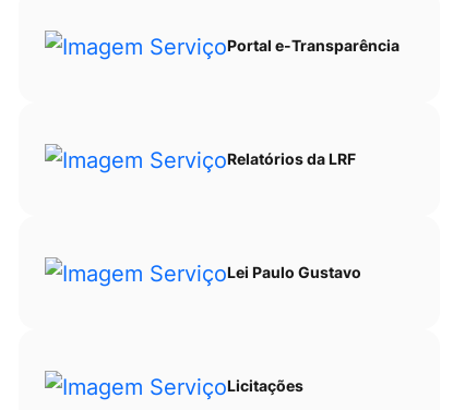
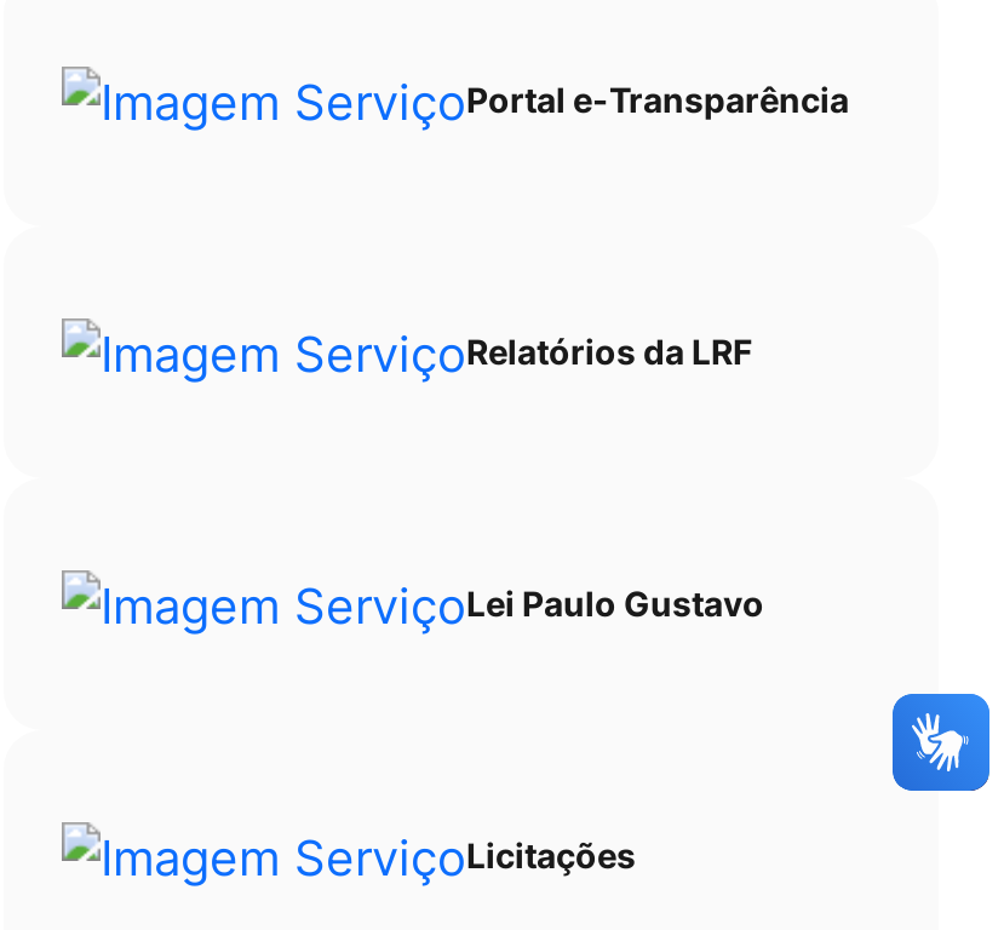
+ [image]
